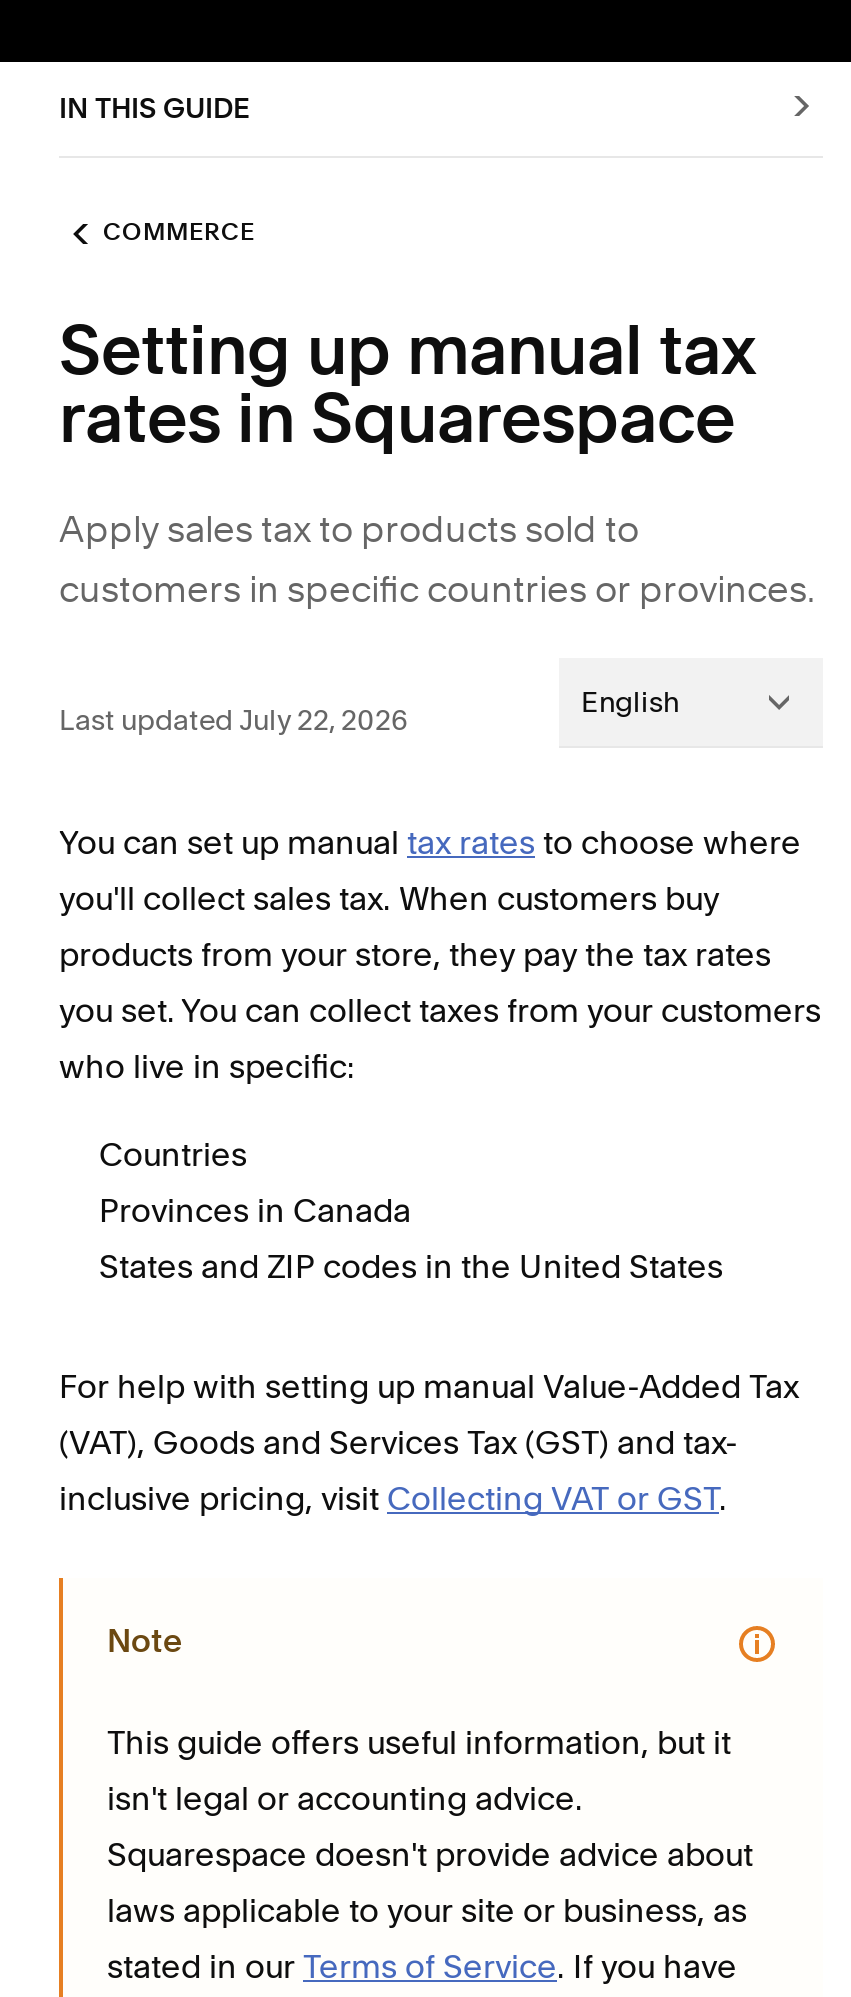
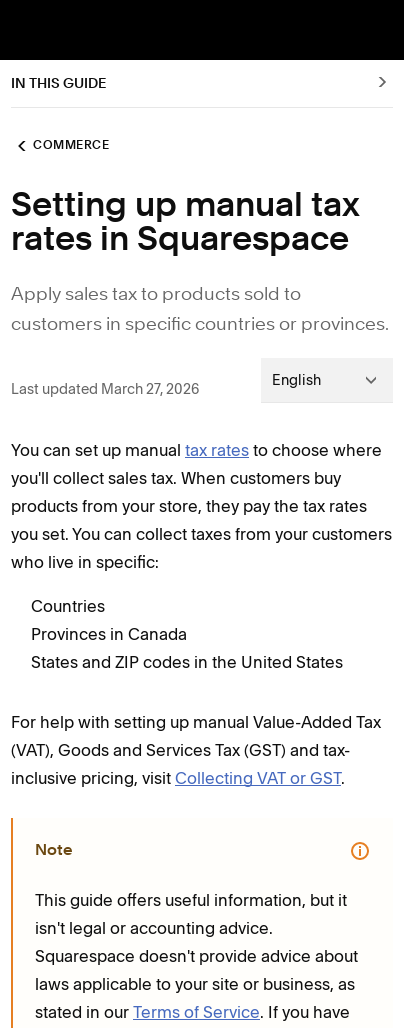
- Last updated July 22, 2026
+ Last updated March 27, 2026
